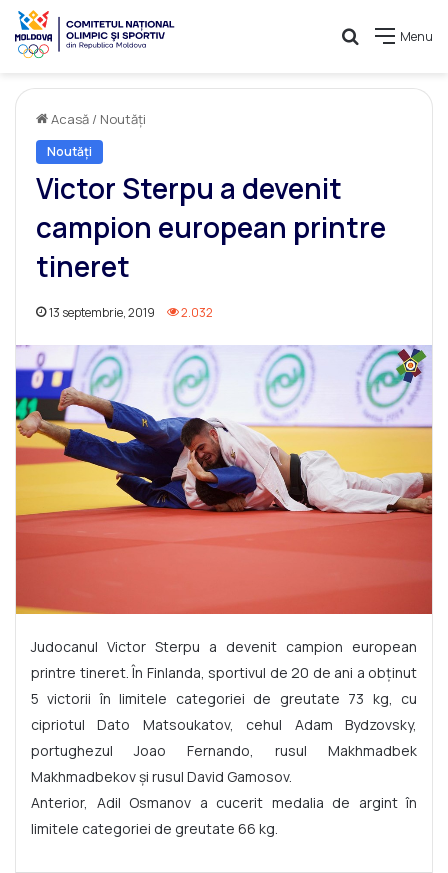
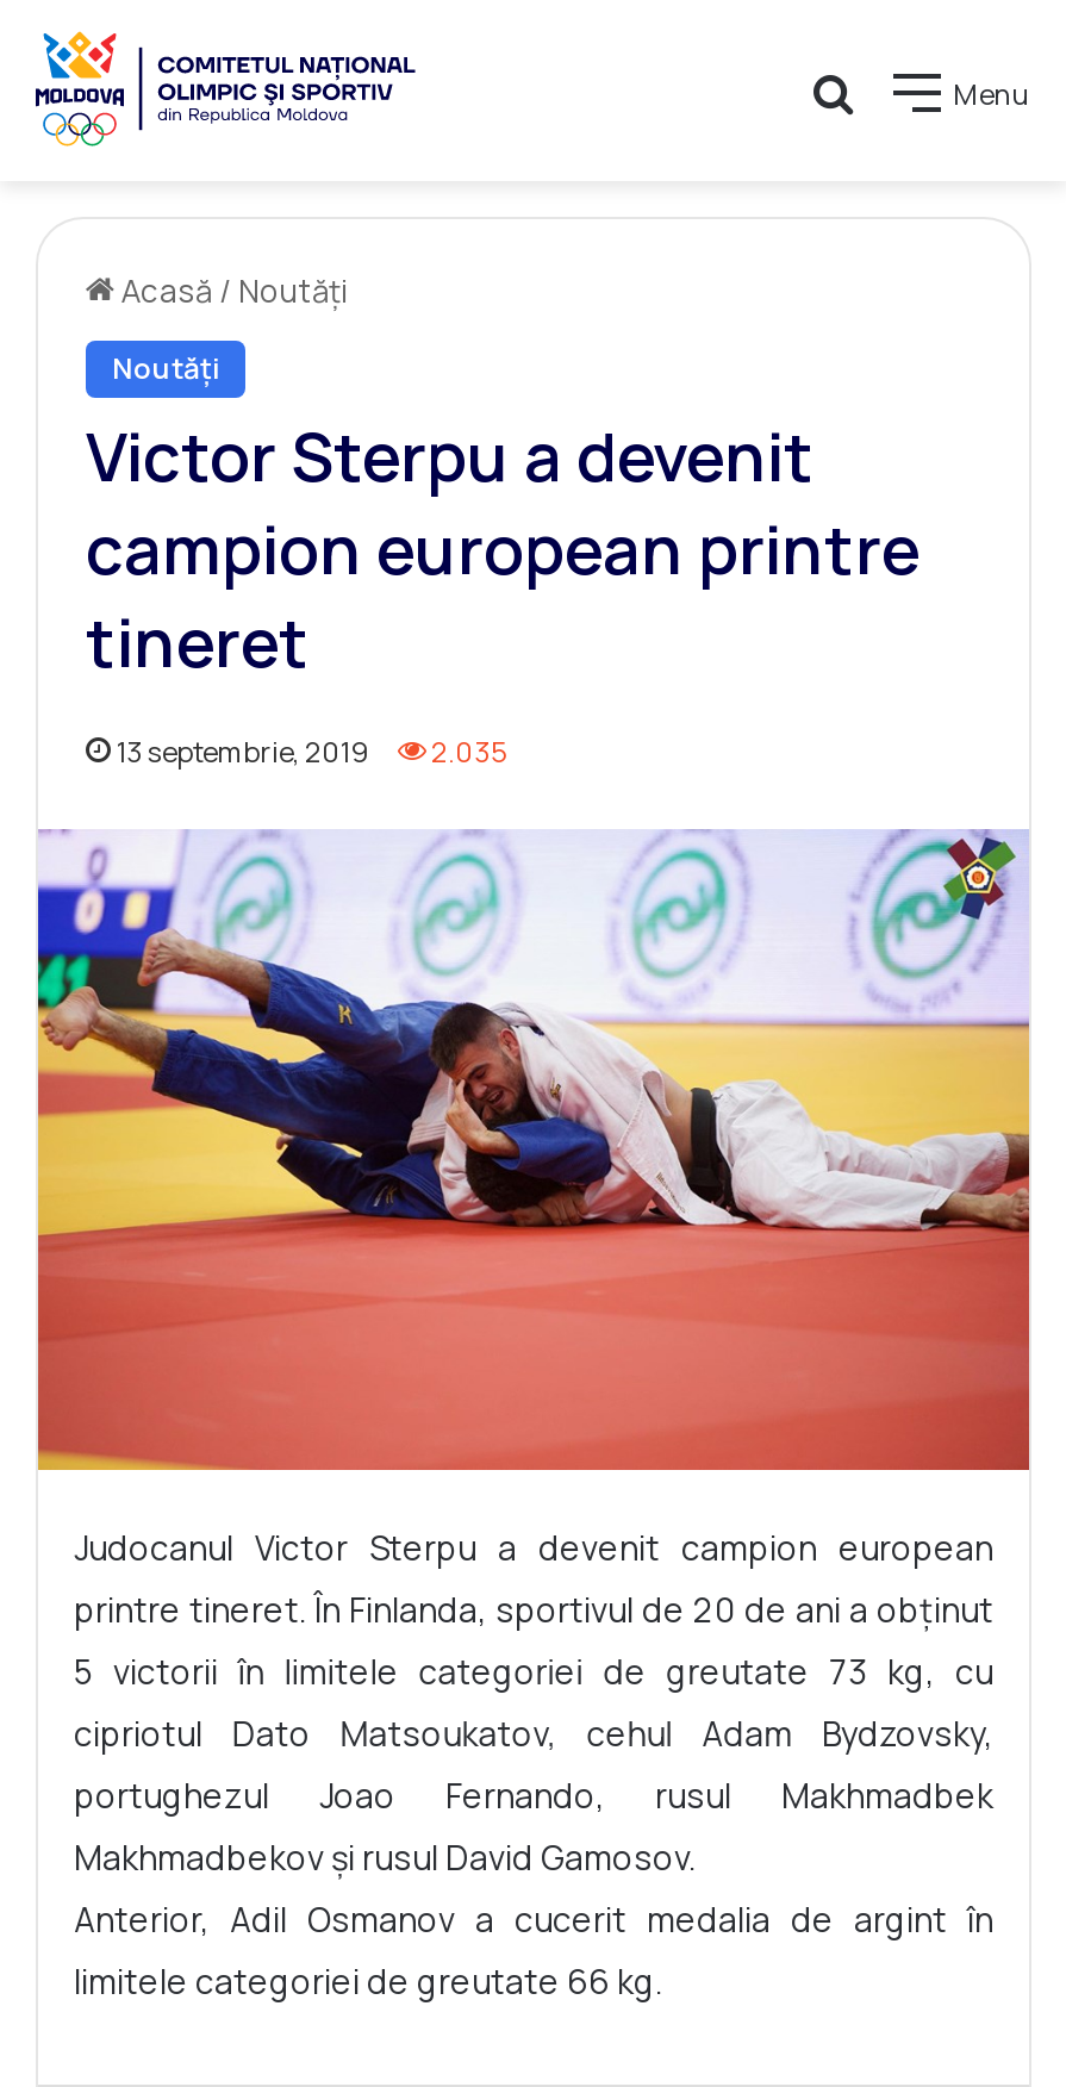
- 13 septembrie, 2019 2.032
+ 13 septembrie, 2019 2.035
